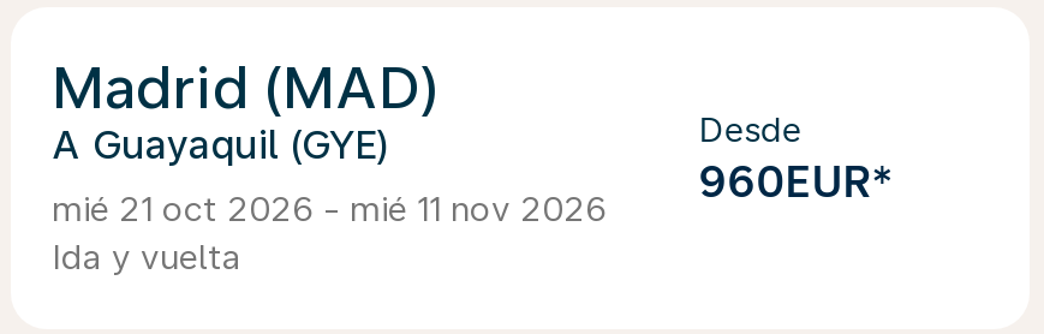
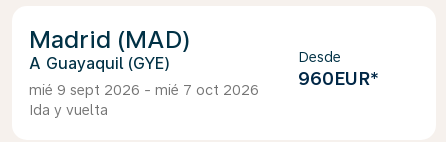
- mié 21 oct 2026 - mié 11 nov 2026
+ mié 9 sept 2026 - mié 7 oct 2026
